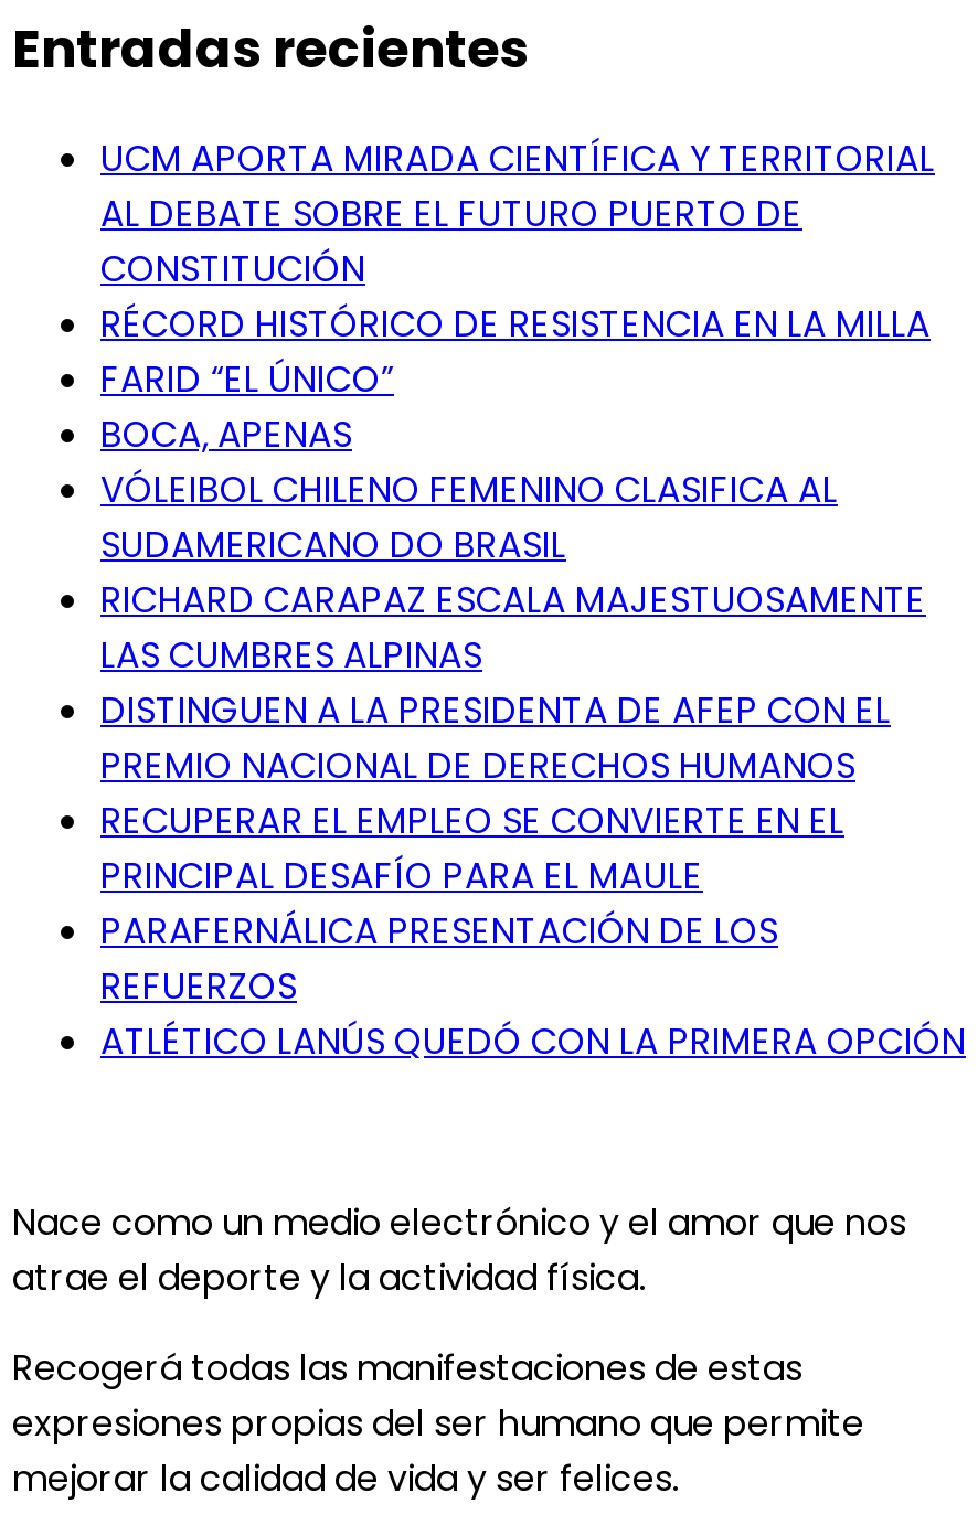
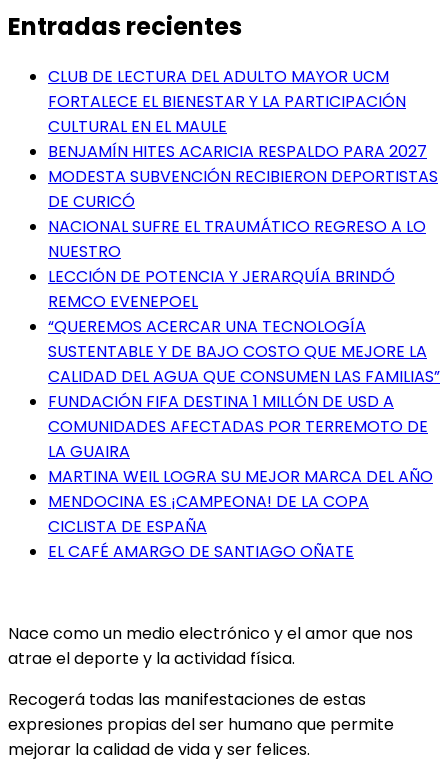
- UCM APORTA MIRADA CIENTÍFICA Y TERRITORIAL
- AL DEBATE SOBRE EL FUTURO PUERTO DE
- CONSTITUCIÓN
- RÉCORD HISTÓRICO DE RESISTENCIA EN LA MILLA
- FARID “EL ÚNICO”
- BOCA, APENAS
- VÓLEIBOL CHILENO FEMENINO CLASIFICA AL
- SUDAMERICANO DO BRASIL
- RICHARD CARAPAZ ESCALA MAJESTUOSAMENTE
- LAS CUMBRES ALPINAS
- DISTINGUEN A LA PRESIDENTA DE AFEP CON EL
- PREMIO NACIONAL DE DERECHOS HUMANOS
- RECUPERAR EL EMPLEO SE CONVIERTE EN EL
- PRINCIPAL DESAFÍO PARA EL MAULE
- PARAFERNÁLICA PRESENTACIÓN DE LOS
- REFUERZOS
- ATLÉTICO LANÚS QUEDÓ CON LA PRIMERA OPCIÓN
+ CLUB DE LECTURA DEL ADULTO MAYOR UCM
+ FORTALECE EL BIENESTAR Y LA PARTICIPACIÓN
+ CULTURAL EN EL MAULE
+ BENJAMÍN HITES ACARICIA RESPALDO PARA 2027
+ MODESTA SUBVENCIÓN RECIBIERON DEPORTISTAS
+ DE CURICÓ
+ NACIONAL SUFRE EL TRAUMÁTICO REGRESO A LO
+ NUESTRO
+ LECCIÓN DE POTENCIA Y JERARQUÍA BRINDÓ
+ REMCO EVENEPOEL
+ “QUEREMOS ACERCAR UNA TECNOLOGÍA
+ SUSTENTABLE Y DE BAJO COSTO QUE MEJORE LA
+ CALIDAD DEL AGUA QUE CONSUMEN LAS FAMILIAS”
+ FUNDACIÓN FIFA DESTINA 1 MILLÓN DE USD A
+ COMUNIDADES AFECTADAS POR TERREMOTO DE
+ LA GUAIRA
+ MARTINA WEIL LOGRA SU MEJOR MARCA DEL AÑO
+ MENDOCINA ES ¡CAMPEONA! DE LA COPA
+ CICLISTA DE ESPAÑA
+ EL CAFÉ AMARGO DE SANTIAGO OÑATE
